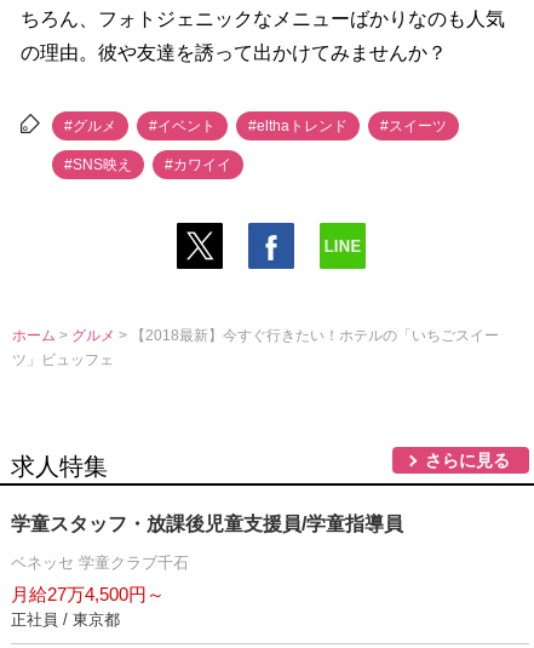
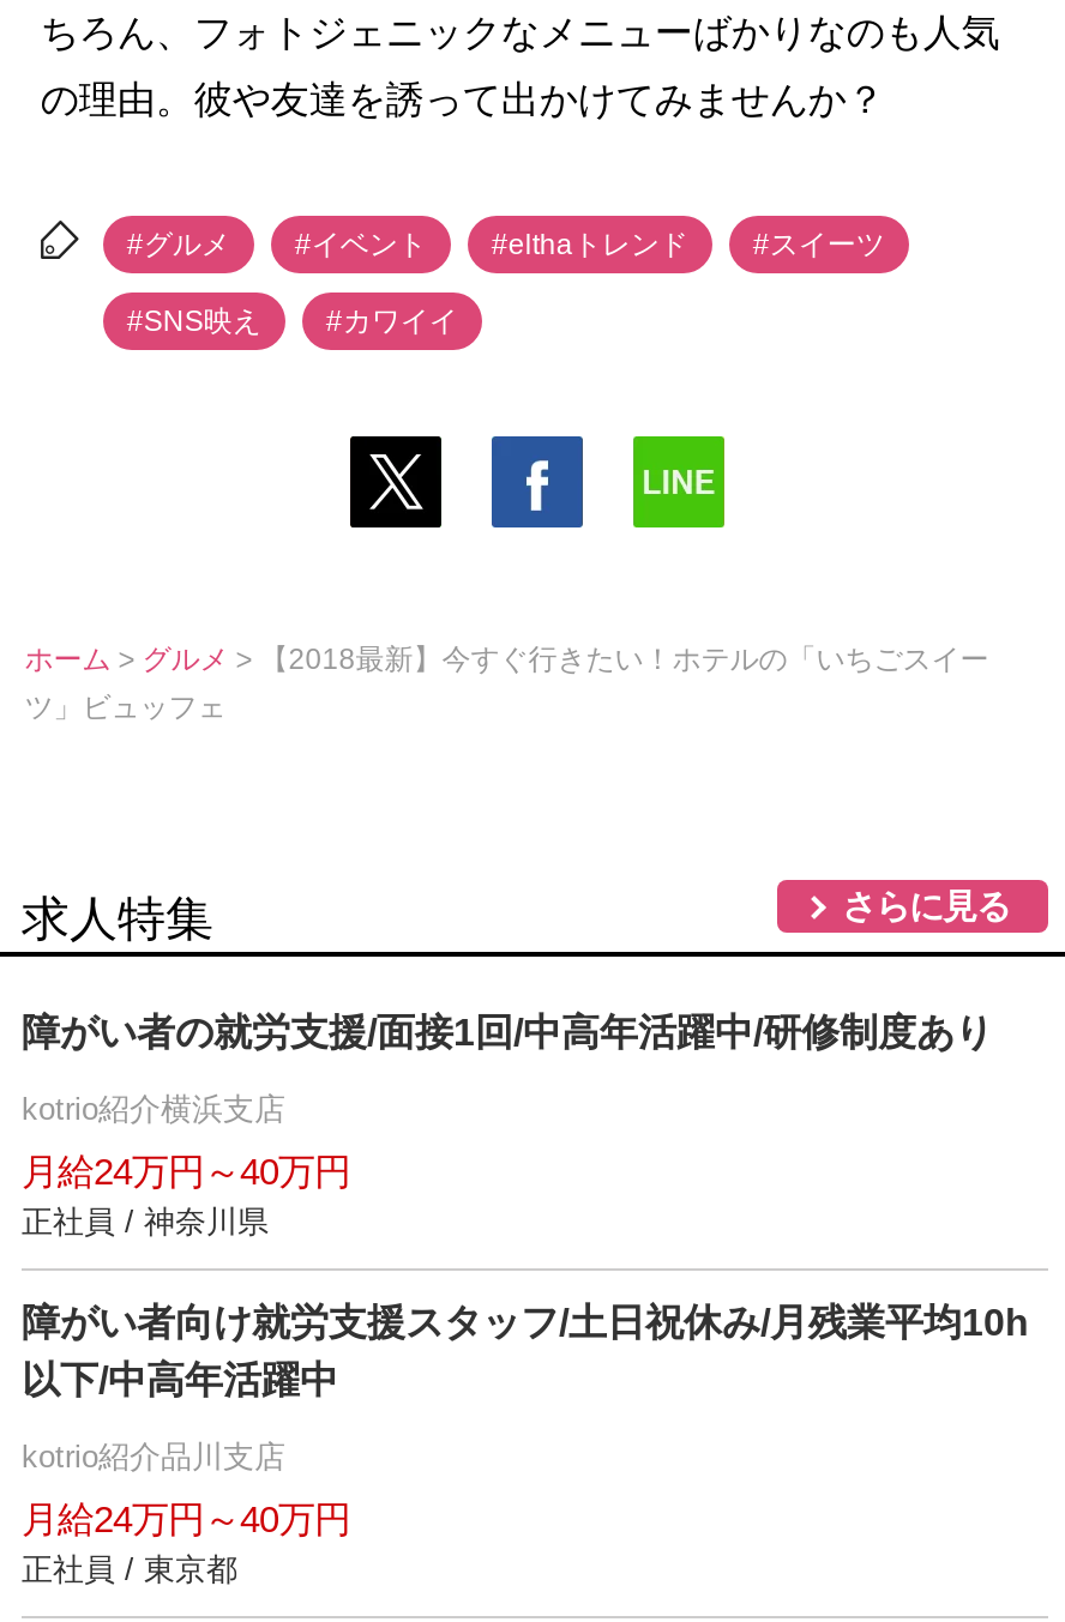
- 学童スタッフ・放課後児童支援員/学童指導員
- ベネッセ 学童クラブ千石
- 月給27万4,500円～
+ 障がい者の就労支援/面接1回/中高年活躍中/研修制度あり
+ kotrio紹介横浜支店
+ 月給24万円～40万円
+ 正社員 / 神奈川県
+ 障がい者向け就労支援スタッフ/土日祝休み/月残業平均10h
+ 以下/中高年活躍中
+ kotrio紹介品川支店
+ 月給24万円～40万円
